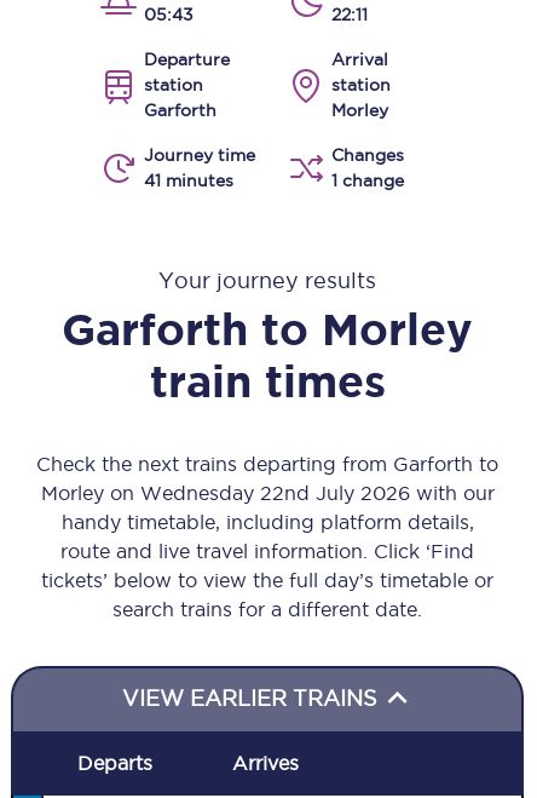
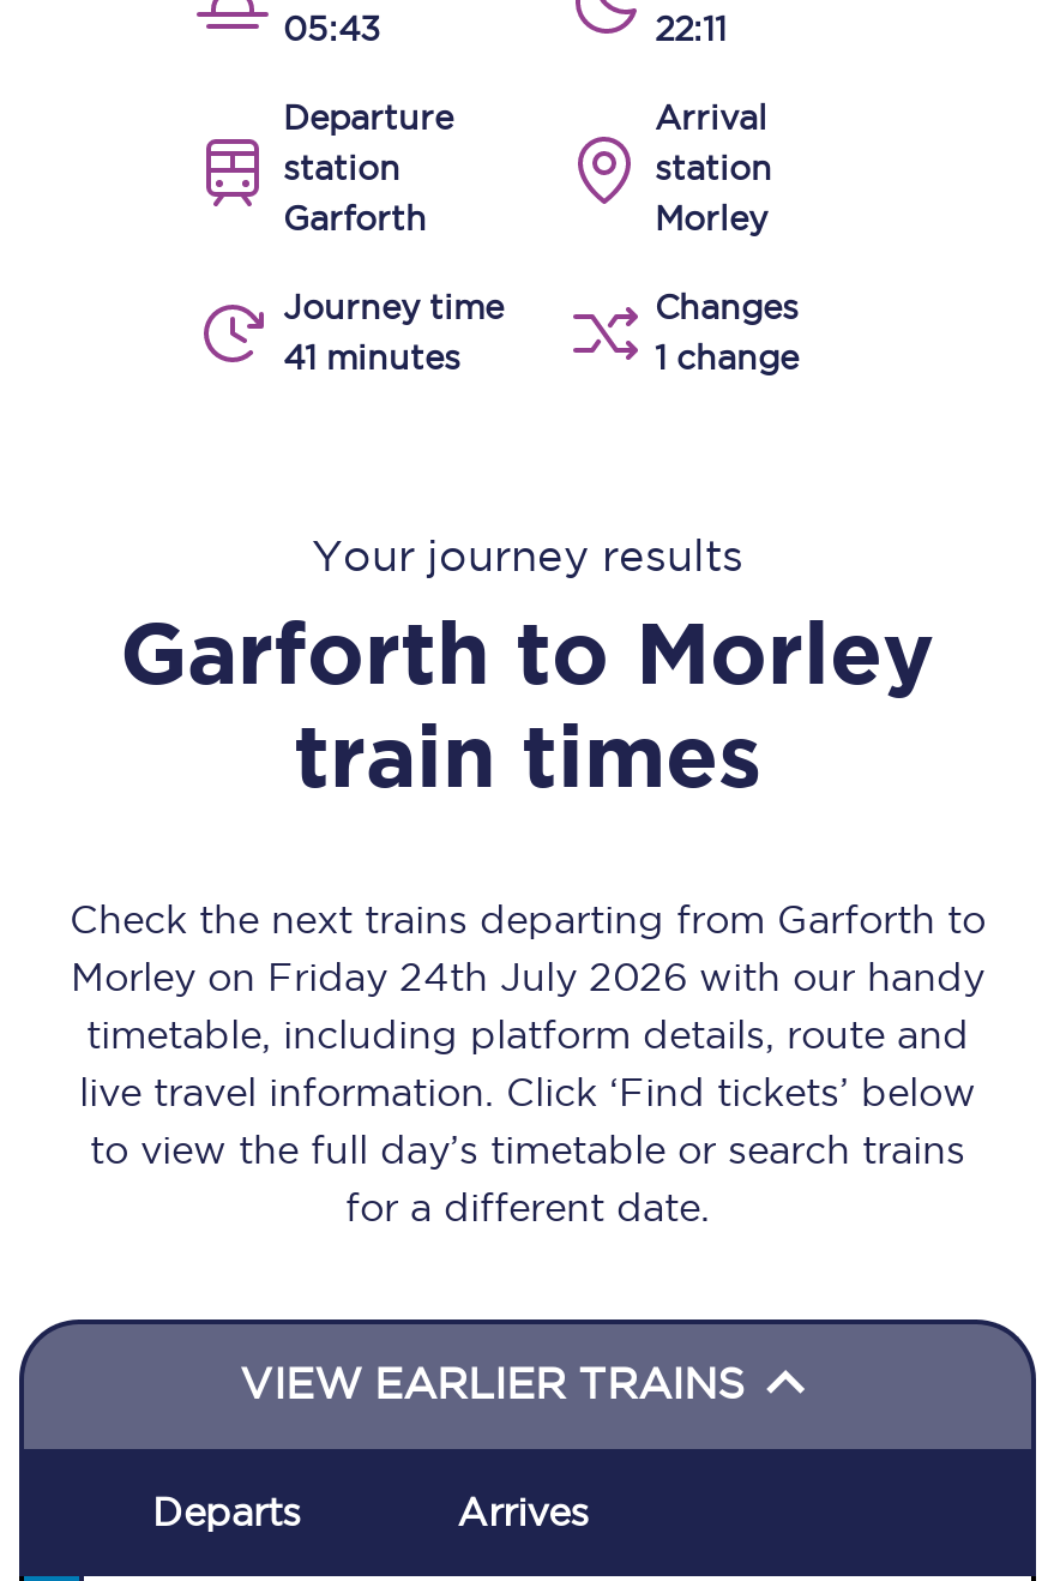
- Morley on Wednesday 22nd July 2026 with our
- handy timetable, including platform details,
- route and live travel information. Click ‘Find
- tickets’ below to view the full day’s timetable or
- search trains for a different date.
+ Morley on Friday 24th July 2026 with our handy
+ timetable, including platform details, route and
+ live travel information. Click ‘Find tickets’ below
+ to view the full day’s timetable or search trains
+ for a different date.
